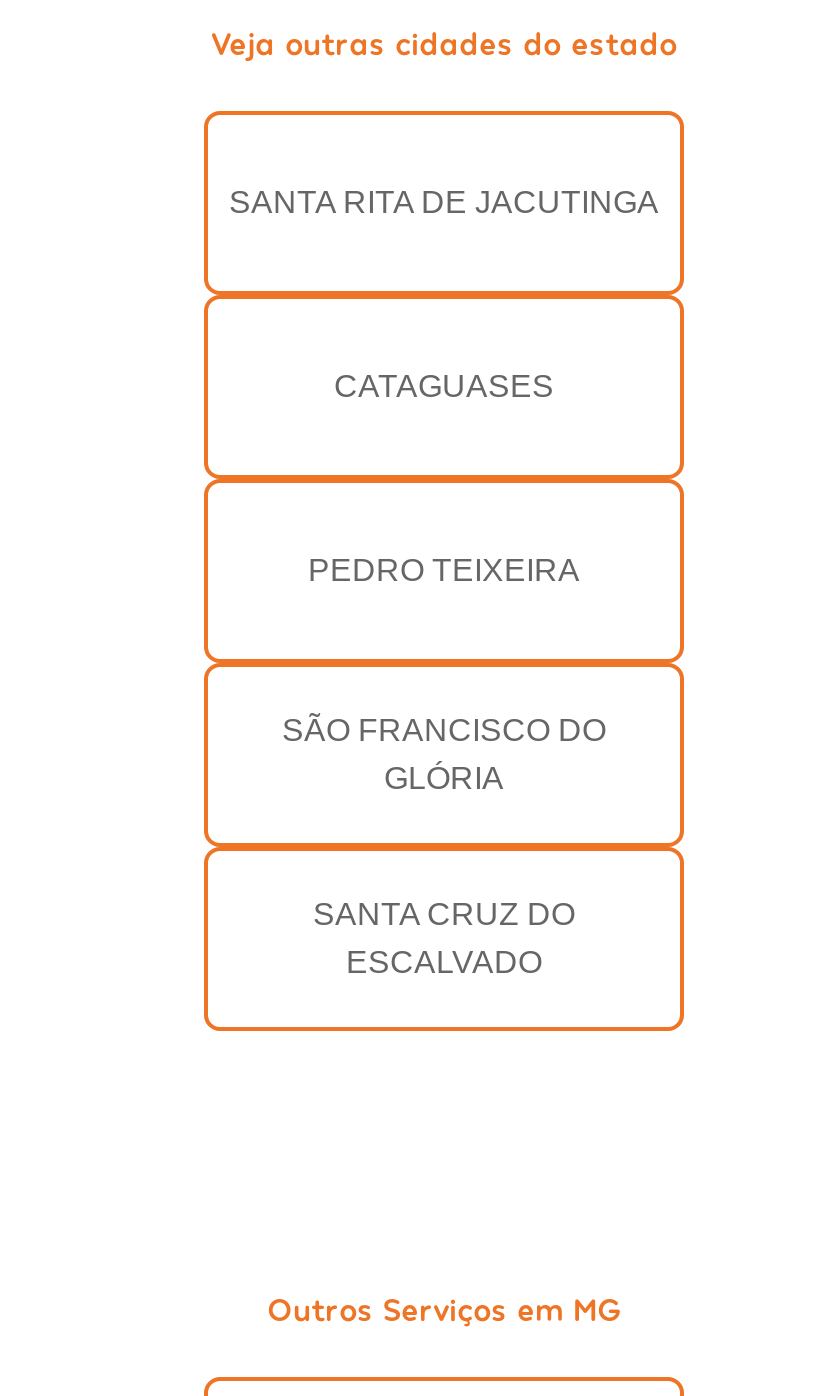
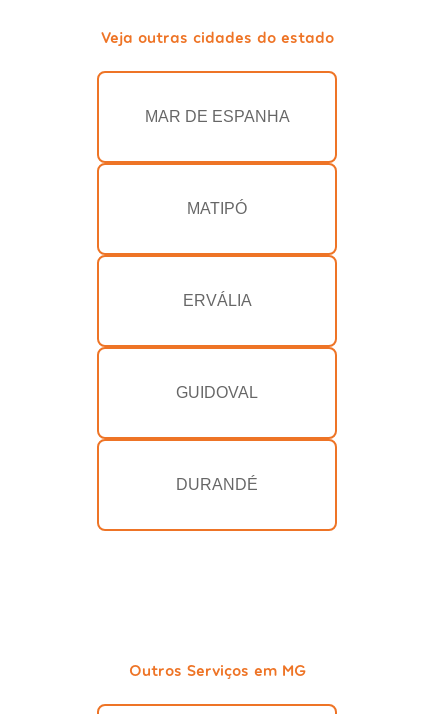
- SANTA RITA DE JACUTINGA
+ MAR DE ESPANHA

- CATAGUASES
+ MATIPÓ

- PEDRO TEIXEIRA
+ ERVÁLIA

- SÃO FRANCISCO DO
- GLÓRIA
+ GUIDOVAL

- SANTA CRUZ DO
- ESCALVADO
+ DURANDÉ
